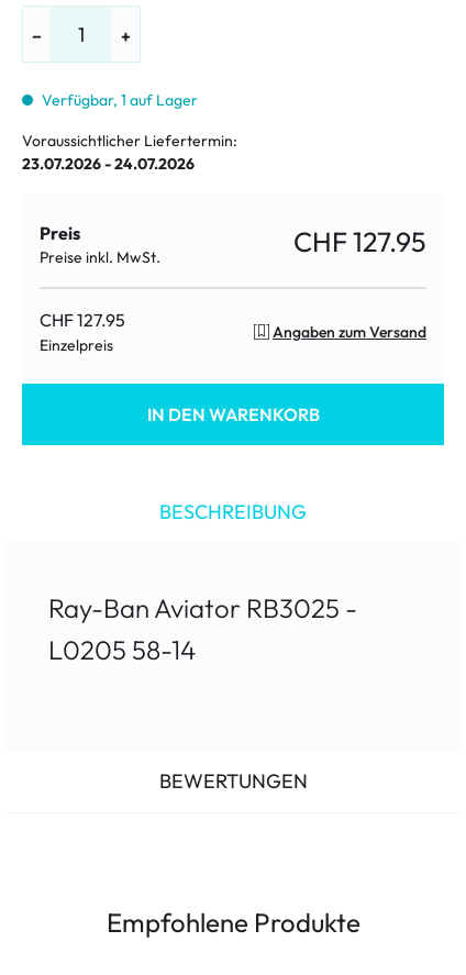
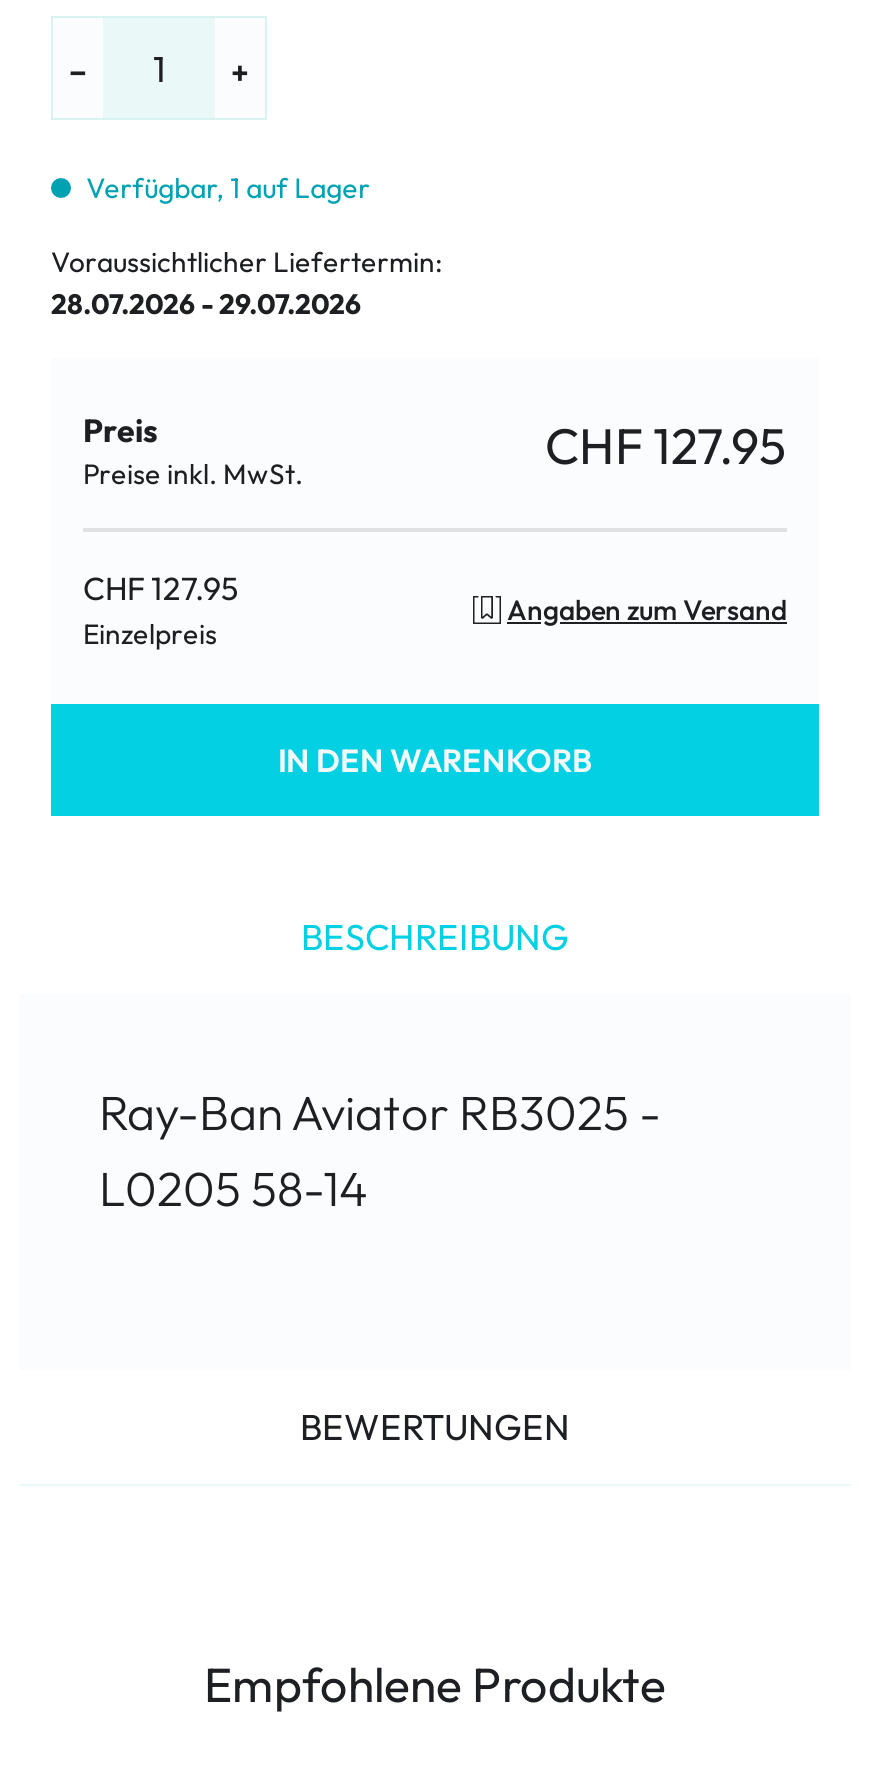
- 23.07.2026 - 24.07.2026
+ 28.07.2026 - 29.07.2026
